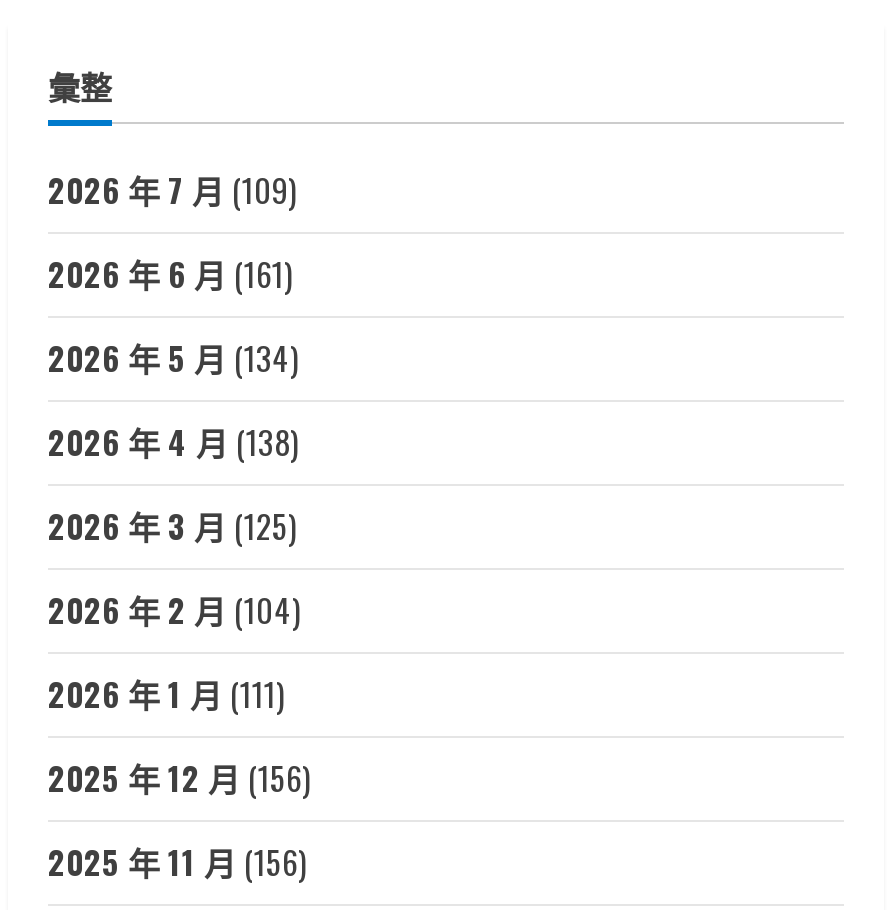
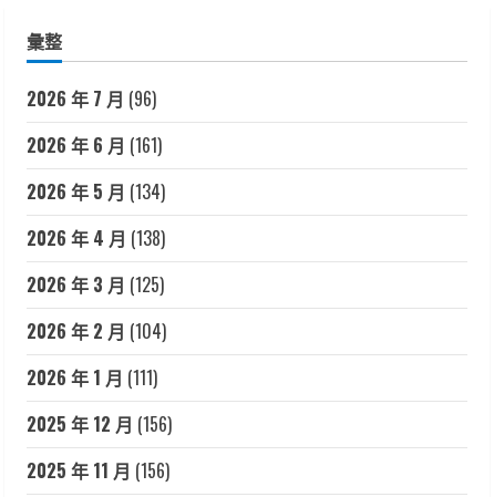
- 2026 年 7 月(109)
+ 2026 年 7 月(96)
